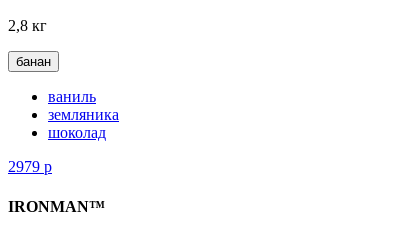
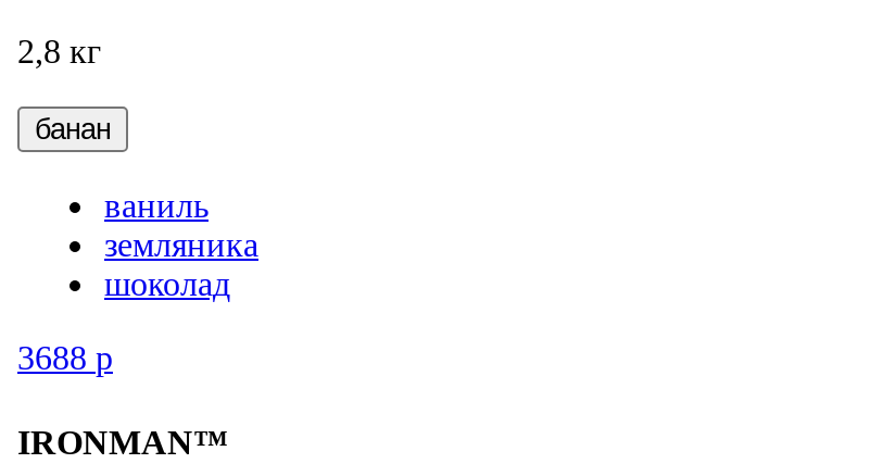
- 2979 р
+ 3688 р
